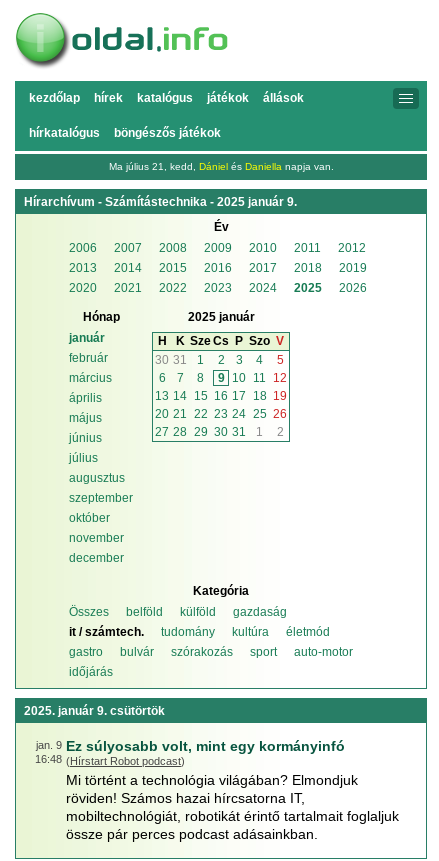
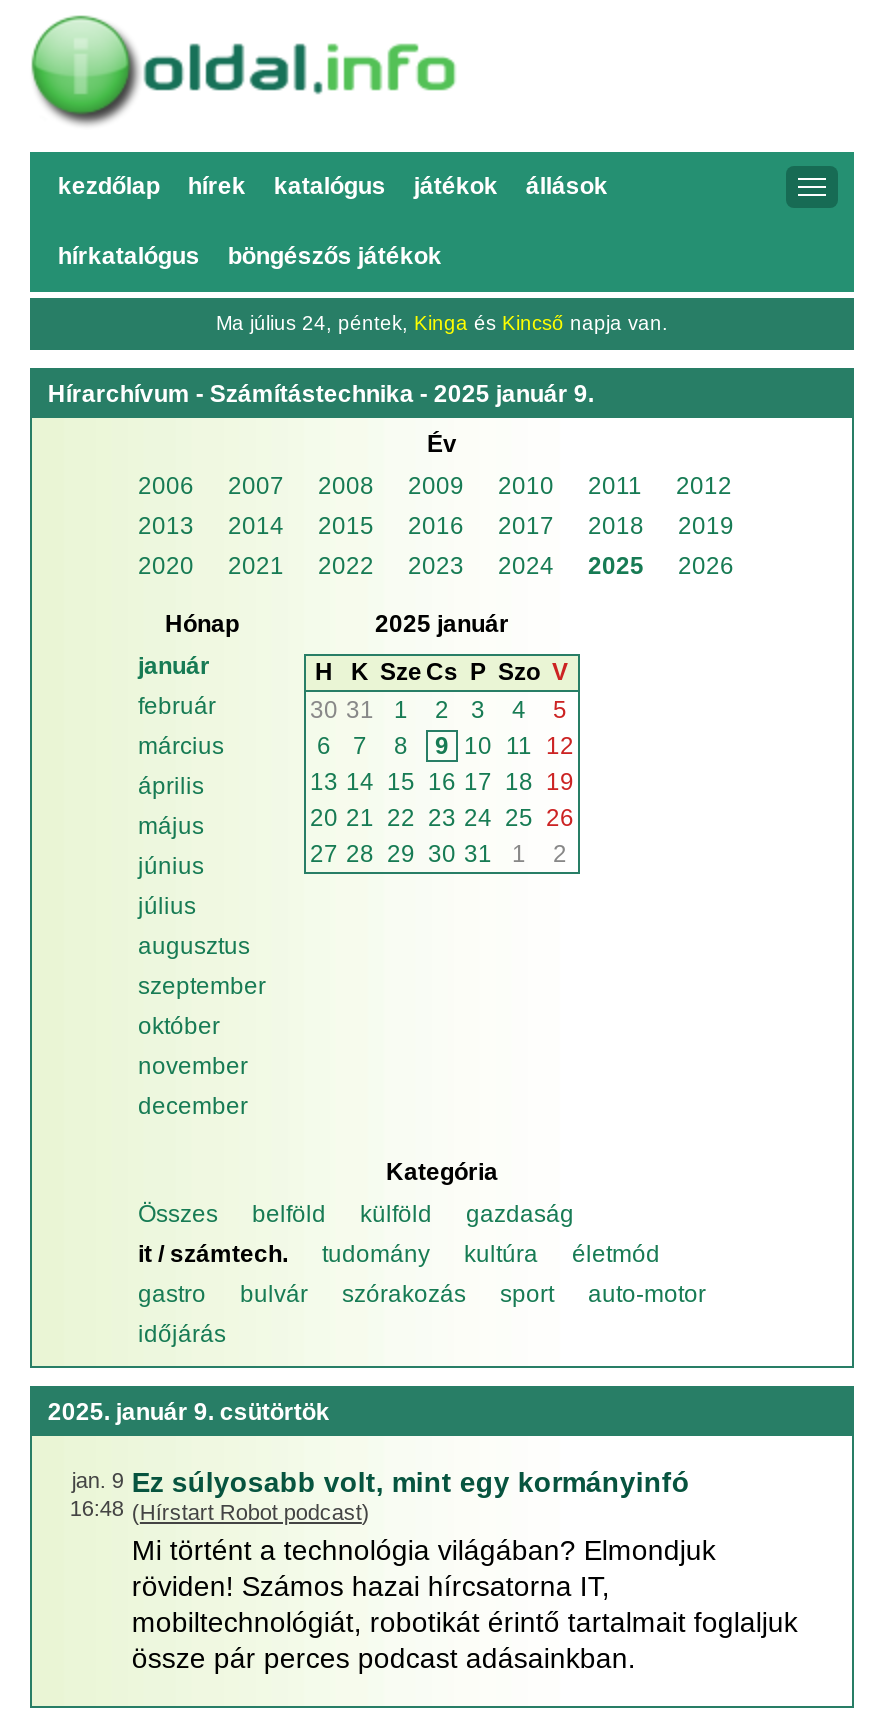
- Ma július 21, kedd, Dániel és Daniella napja van.
+ Ma július 24, péntek, Kinga és Kincső napja van.
